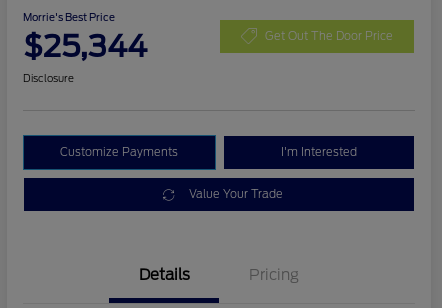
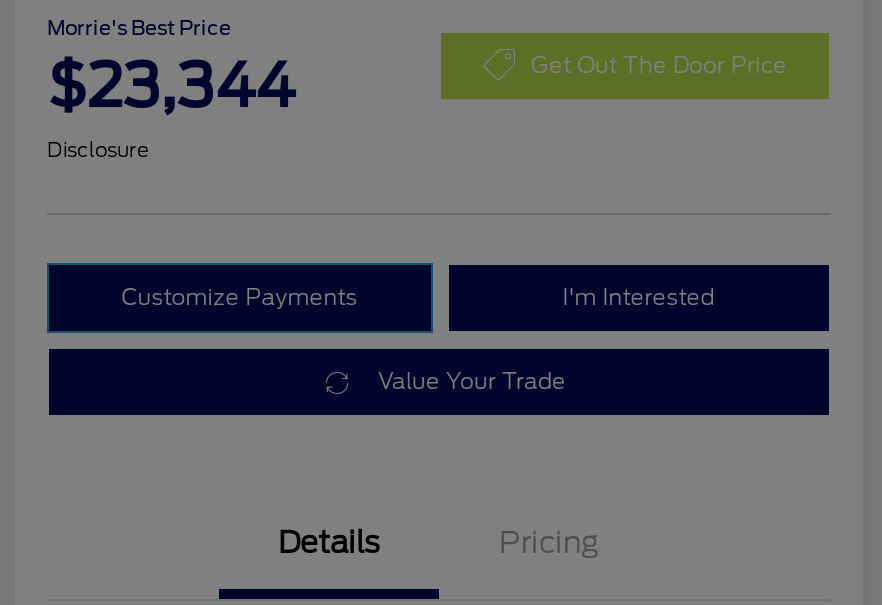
- $25,344
+ $23,344
